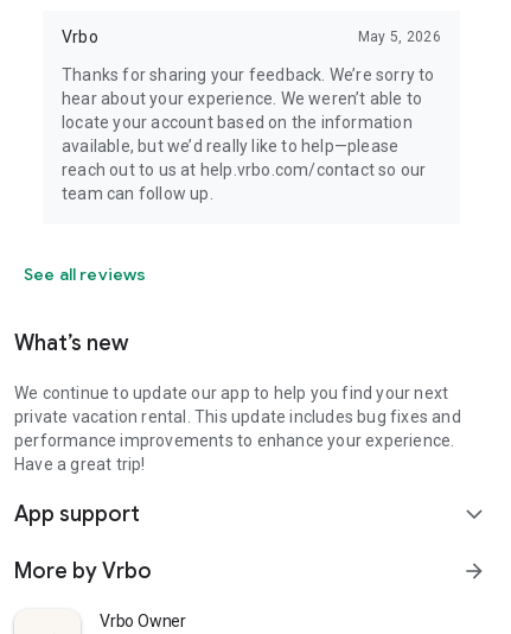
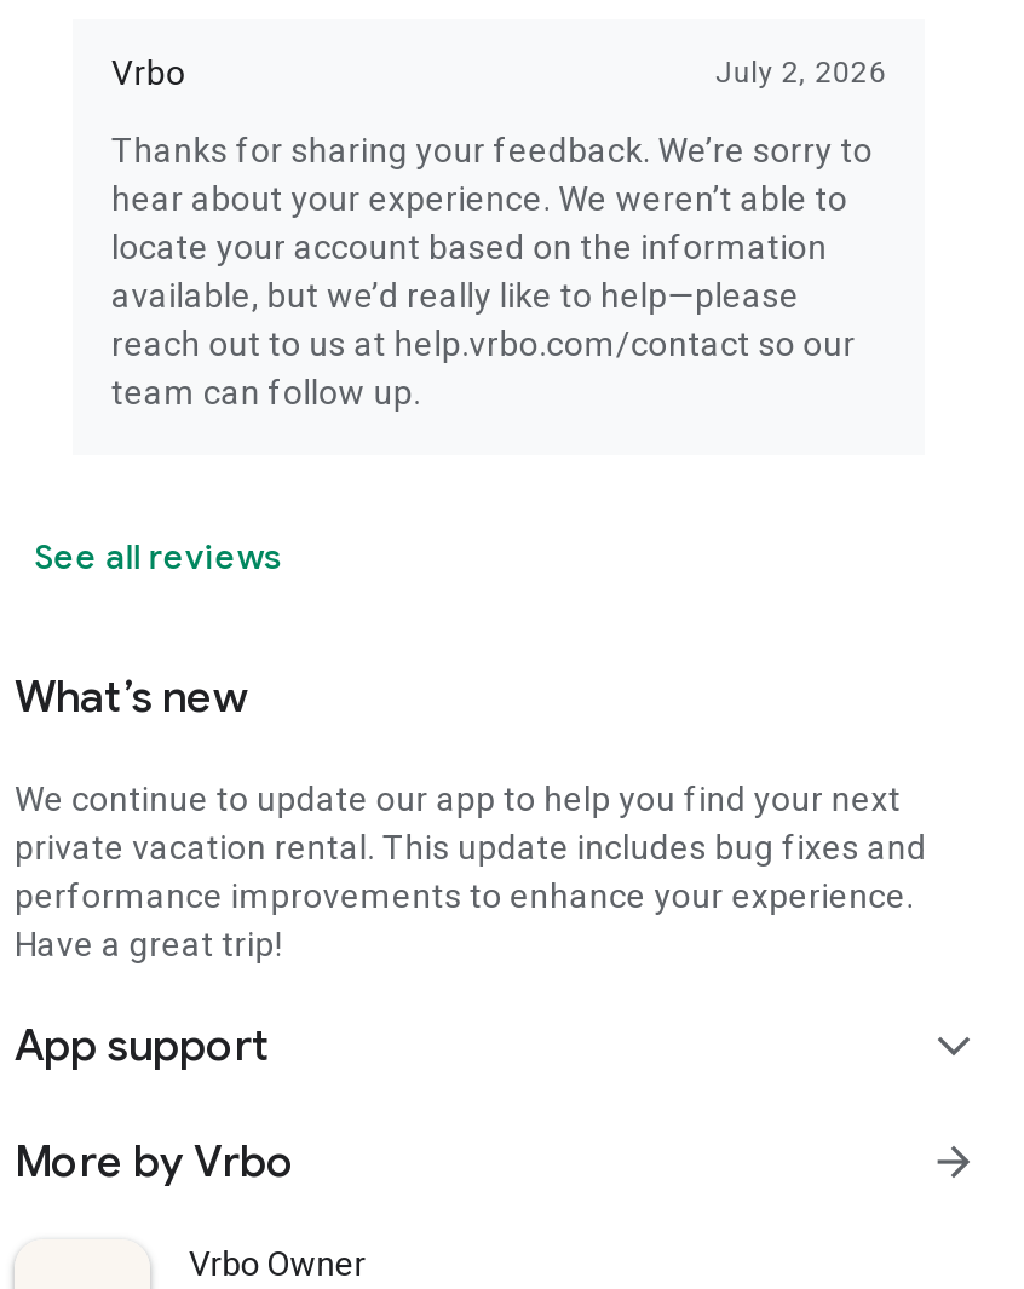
- May 5, 2026
+ July 2, 2026
